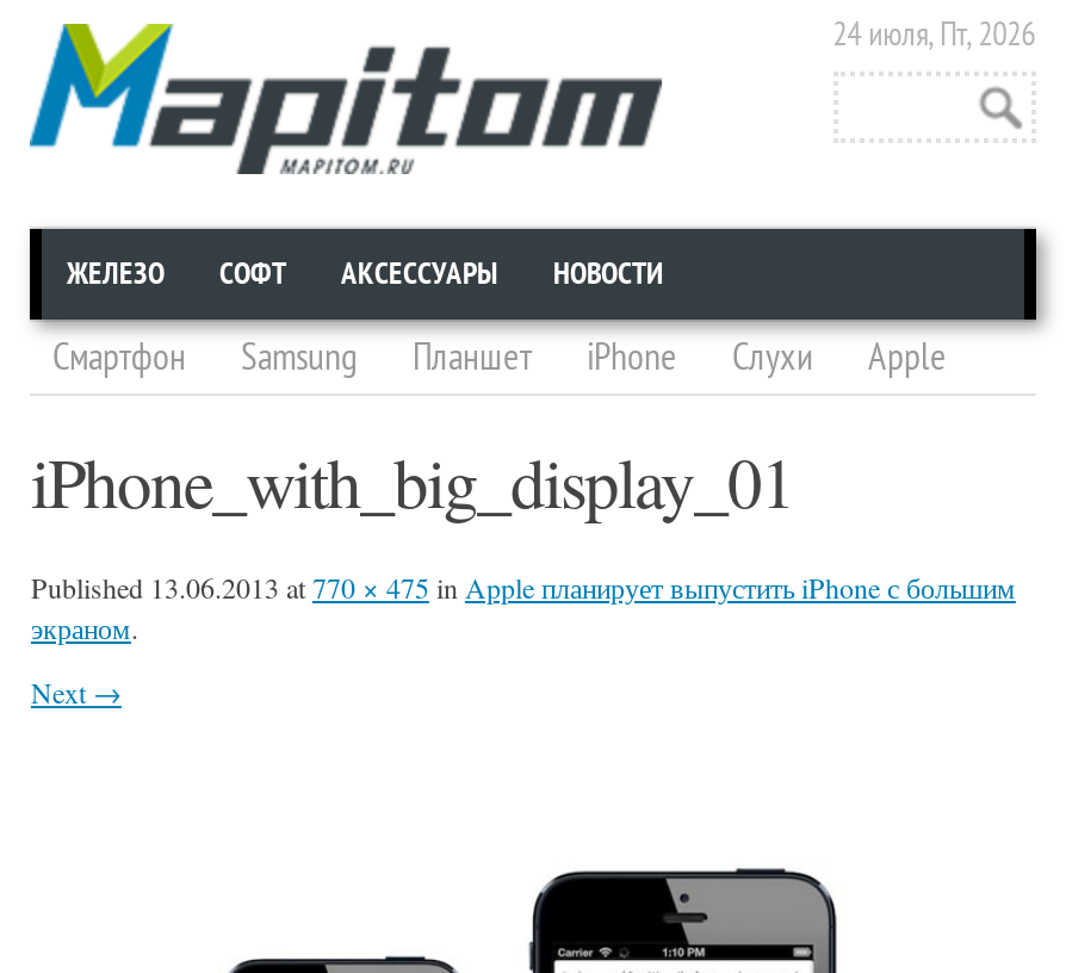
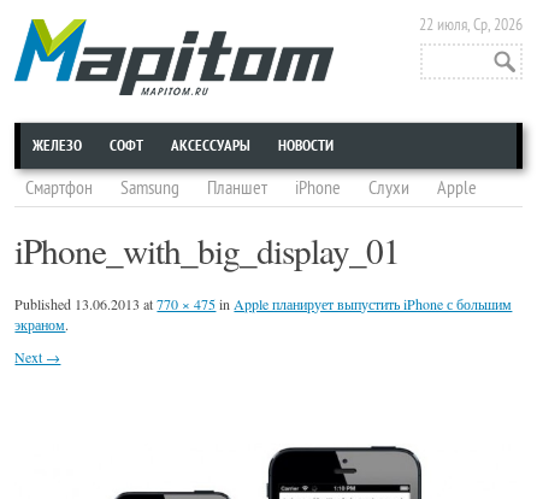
- 24 июля, Пт, 2026
+ 22 июля, Ср, 2026
